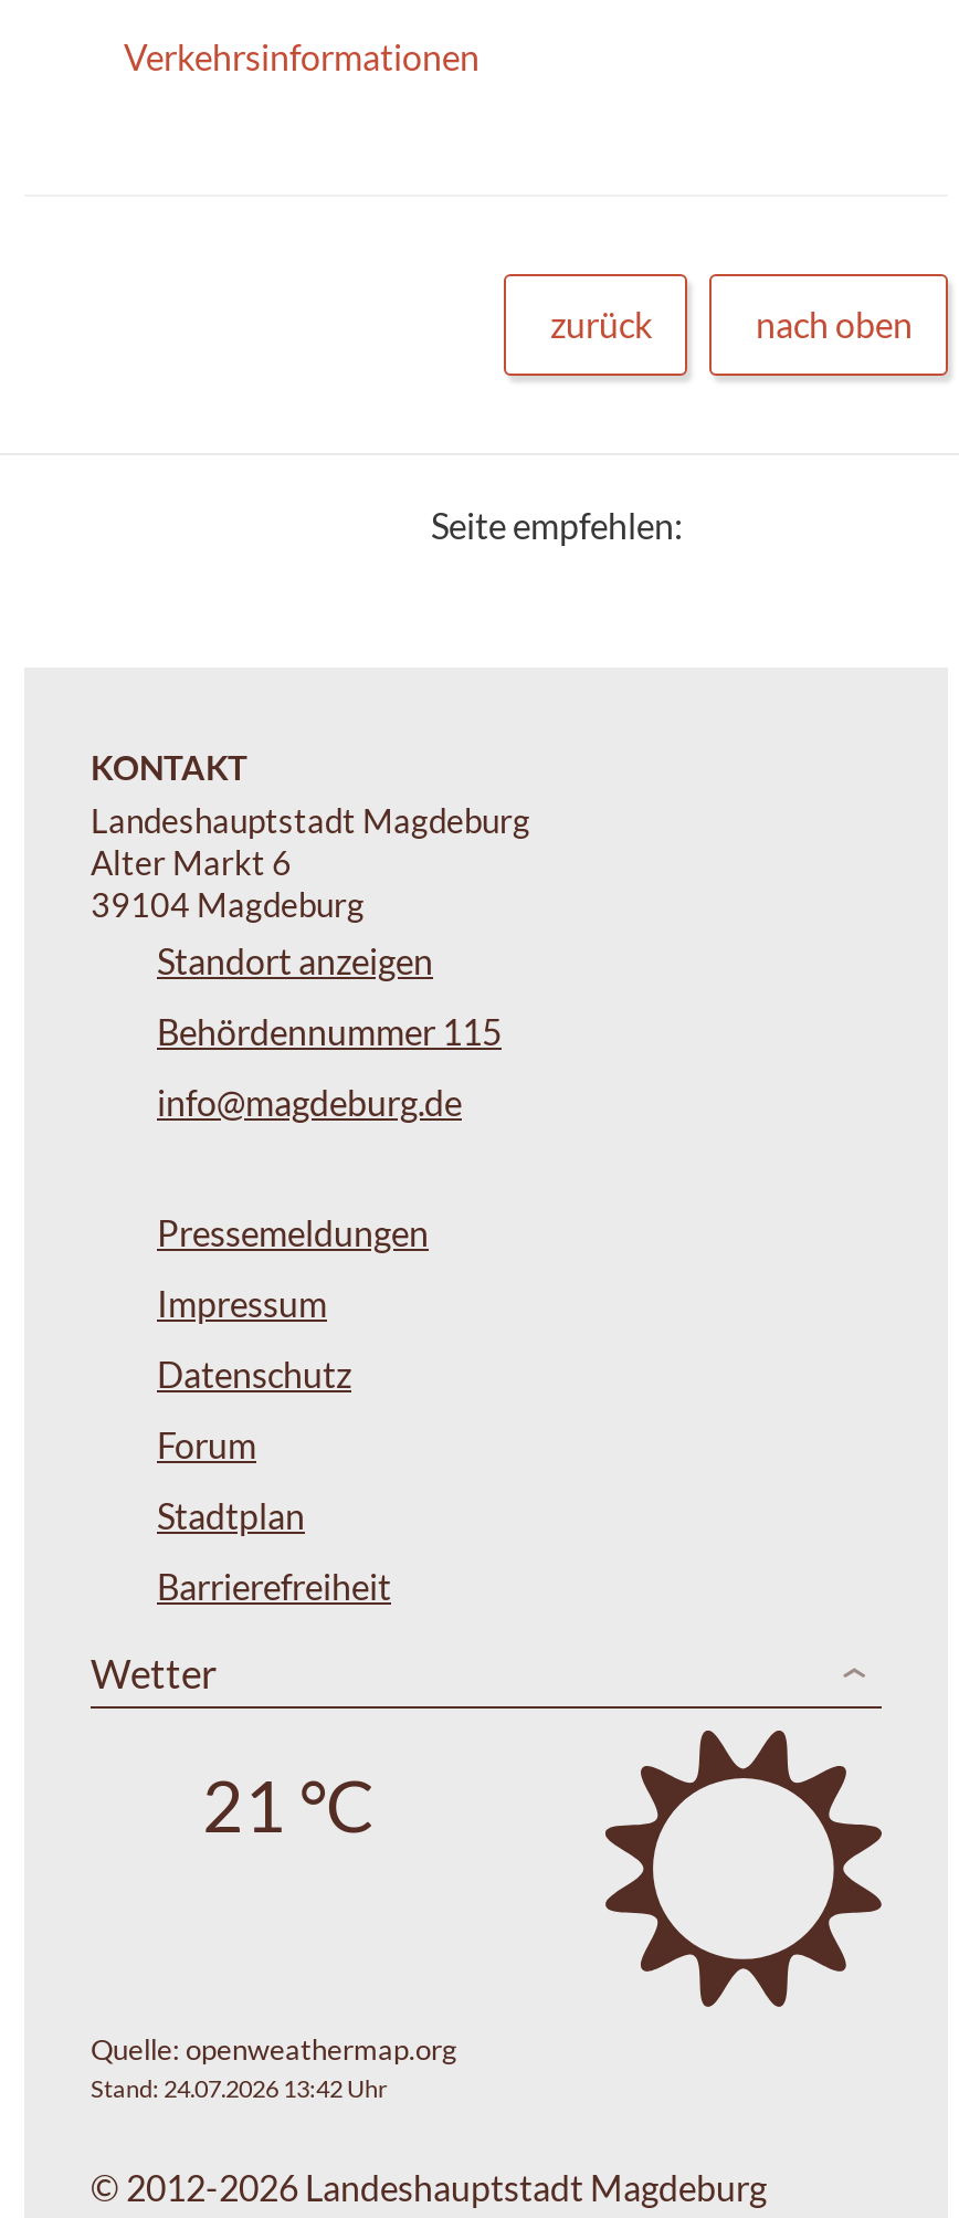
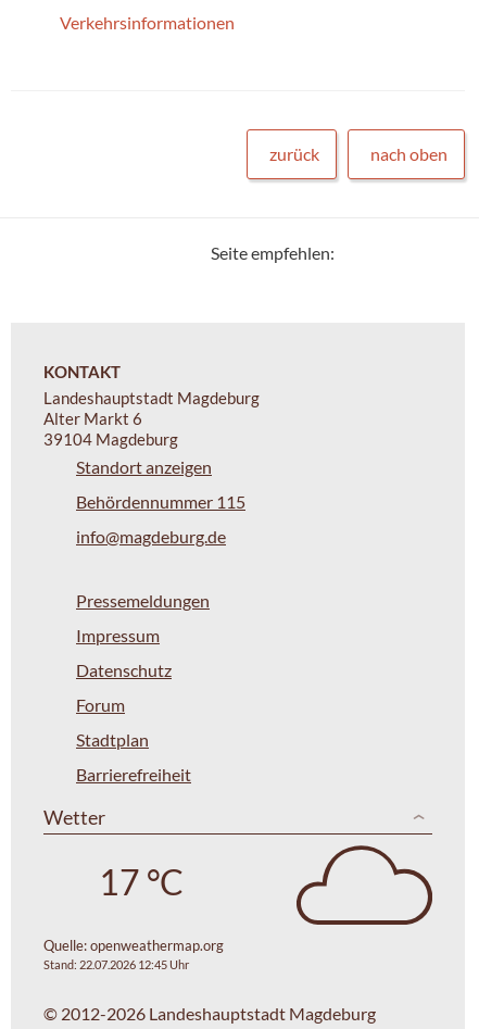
- [image]
+ [image]

- 21 °C
+ 17 °C

- Stand: 24.07.2026 13:42 Uhr
+ Stand: 22.07.2026 12:45 Uhr
